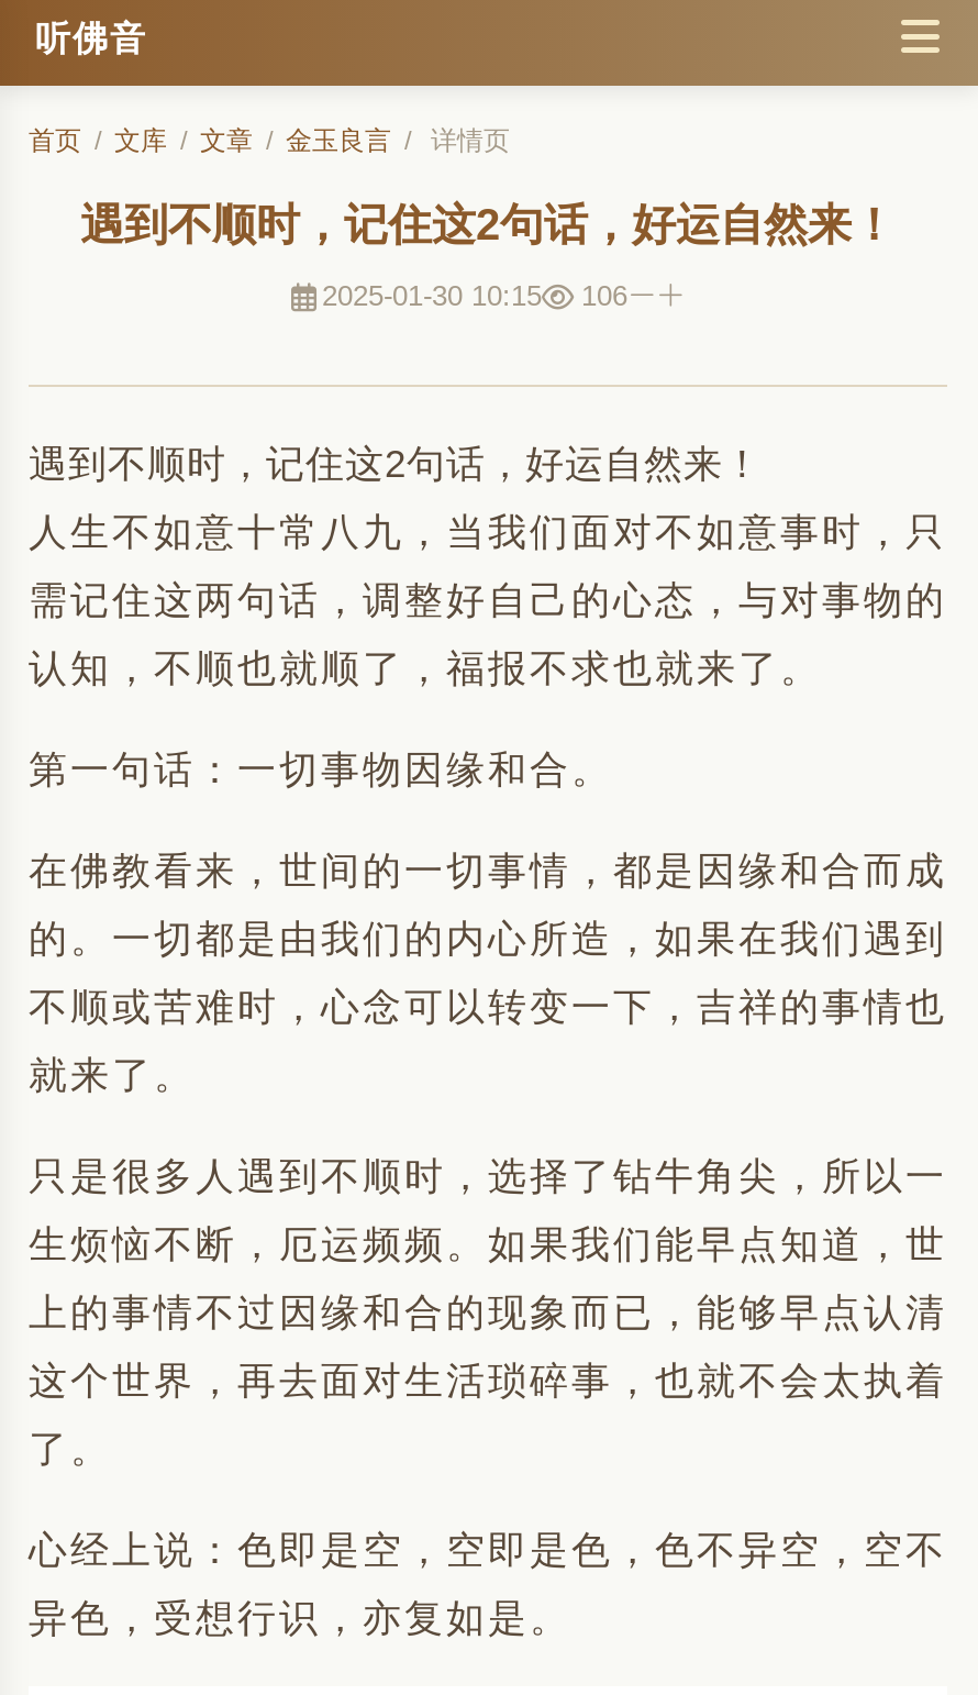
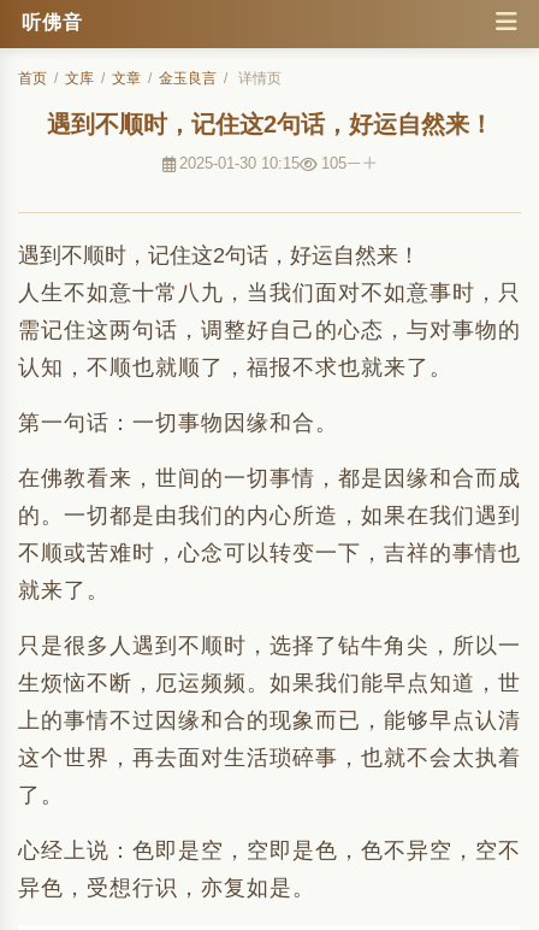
- 2025-01-30 10:15 106
+ 2025-01-30 10:15 105
